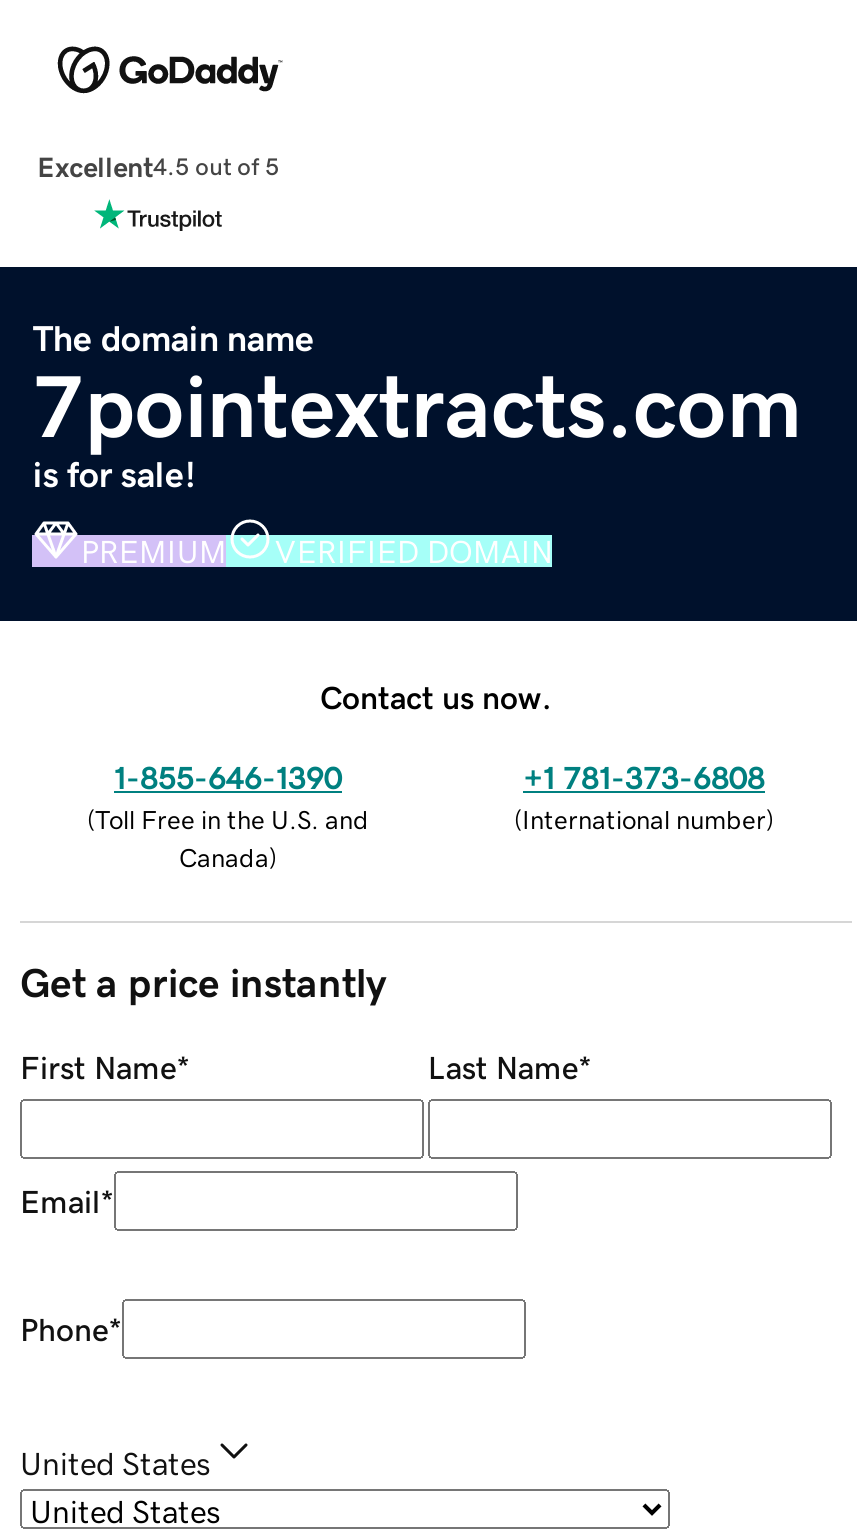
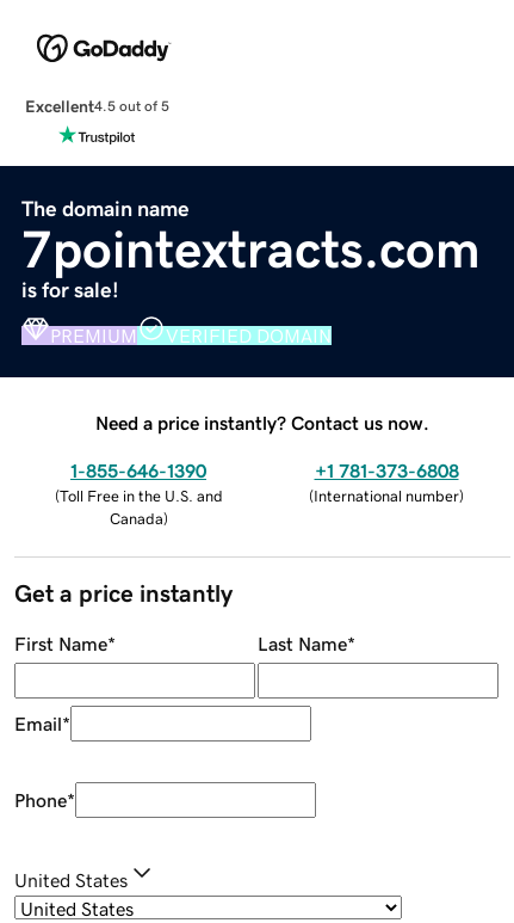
- Contact us now.
+ Need a price instantly? Contact us now.
